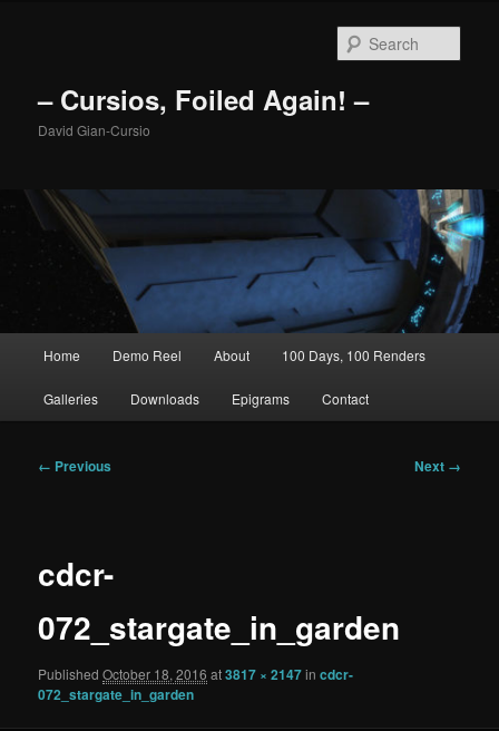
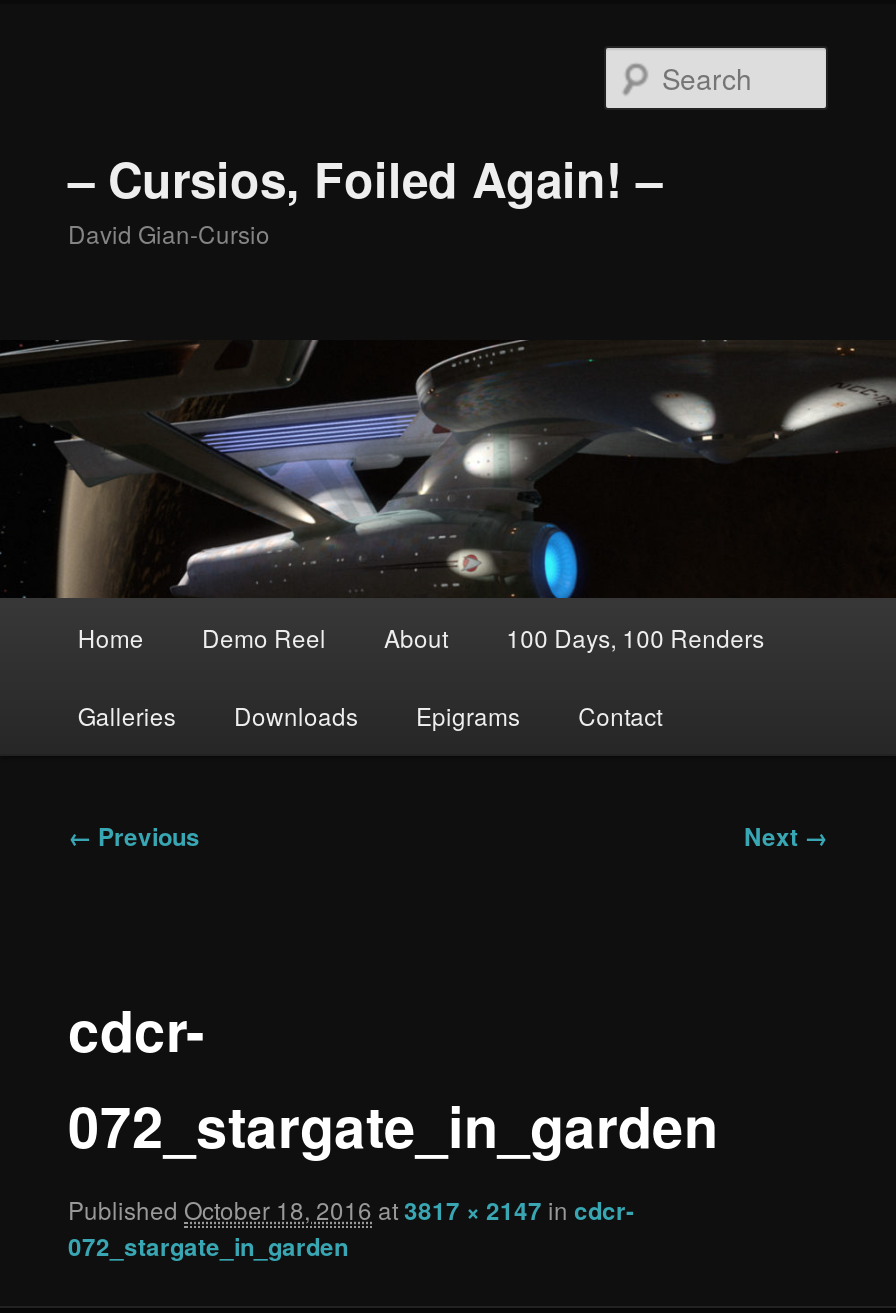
- [image]
+ [image]
